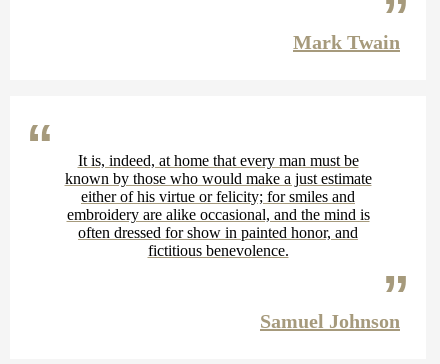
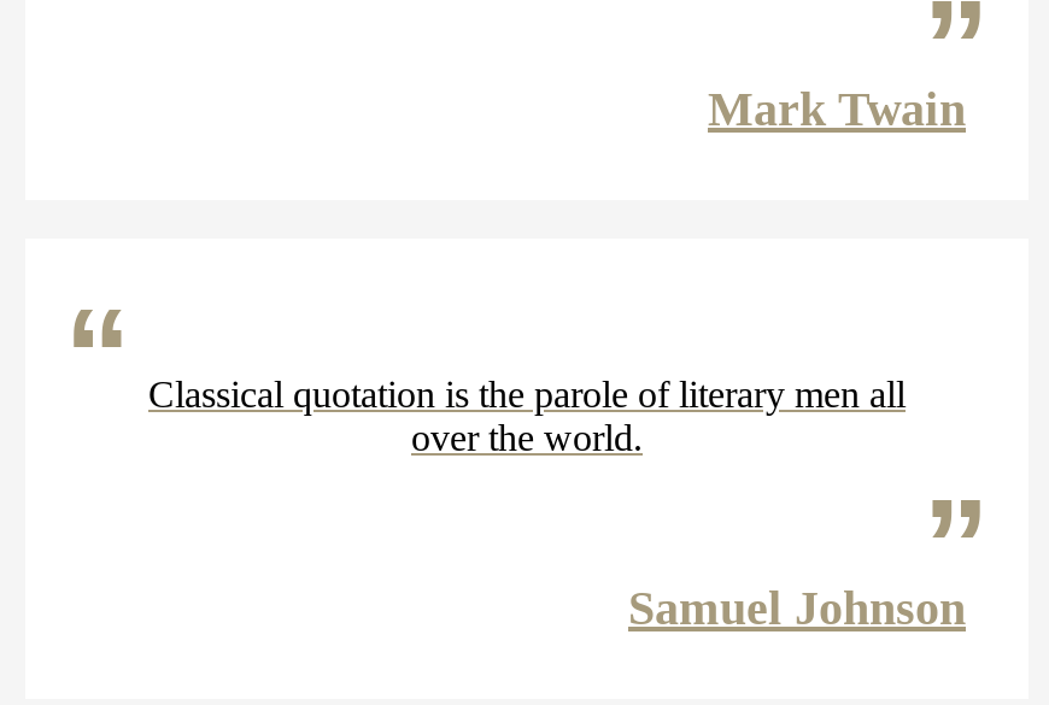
- It is, indeed, at home that every man must be
- known by those who would make a just estimate
- either of his virtue or felicity; for smiles and
- embroidery are alike occasional, and the mind is
- often dressed for show in painted honor, and
- fictitious benevolence.
+ Classical quotation is the parole of literary men all
+ over the world.
